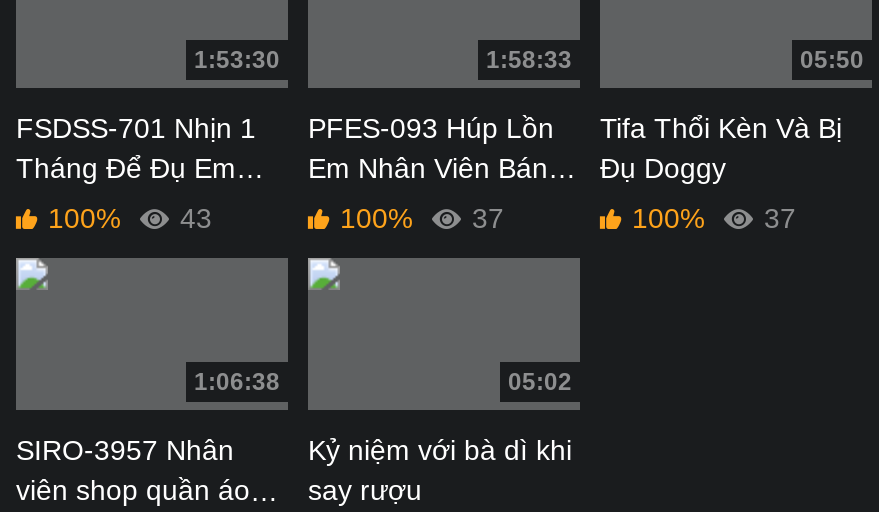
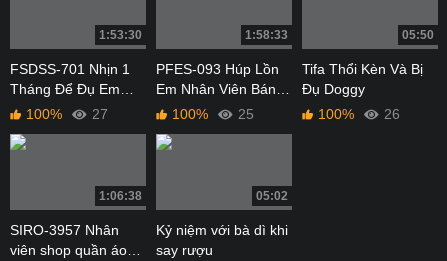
- 43
+ 27

- 37
+ 25

- 100% 37
+ 100% 26
